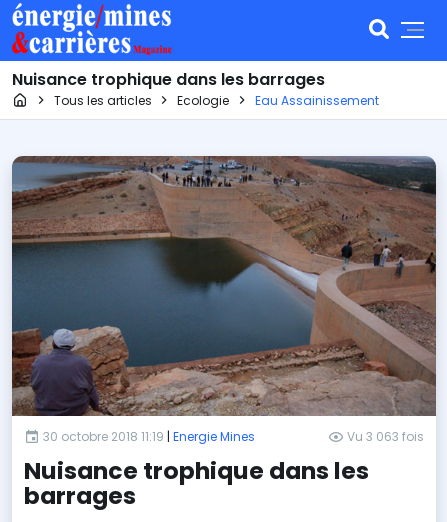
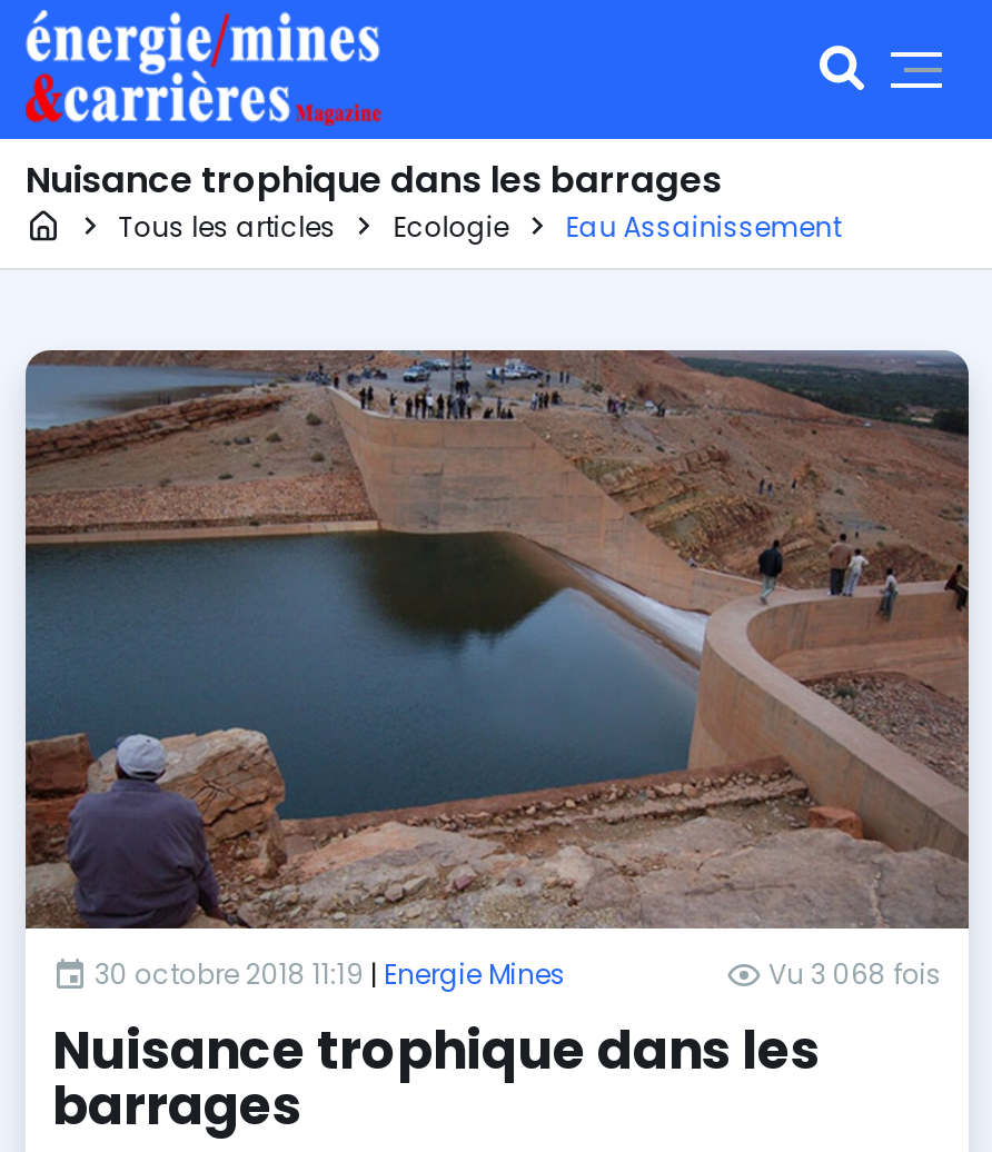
- Vu 3 063 fois
+ Vu 3 068 fois
